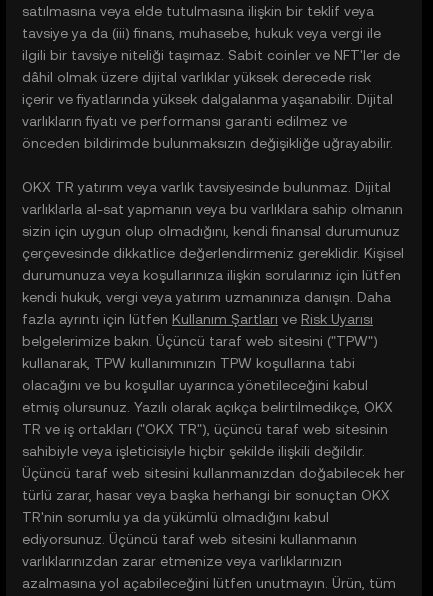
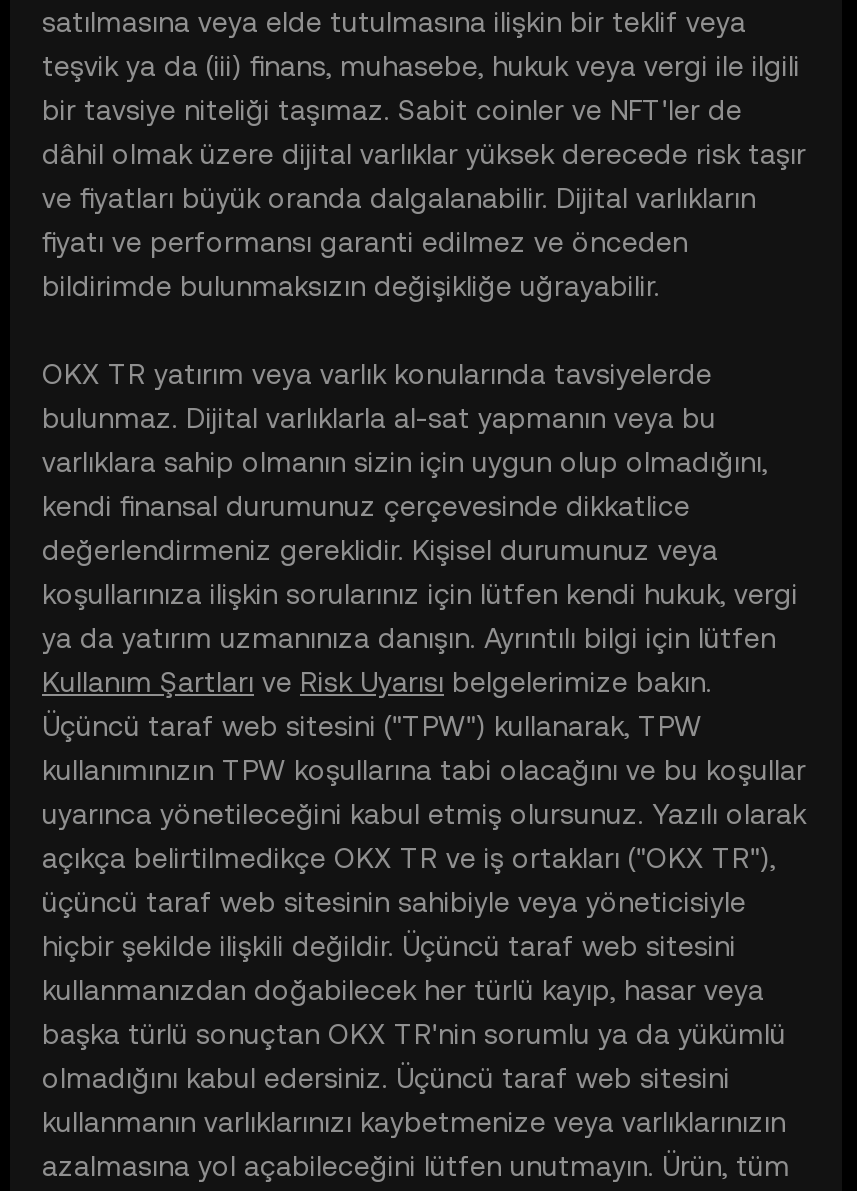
- tavsiye ya da (iii) finans, muhasebe, hukuk veya vergi ile
- ilgili bir tavsiye niteliği taşımaz. Sabit coinler ve NFT'ler de
- dâhil olmak üzere dijital varlıklar yüksek derecede risk
- içerir ve fiyatlarında yüksek dalgalanma yaşanabilir. Dijital
- varlıkların fiyatı ve performansı garanti edilmez ve
- önceden bildirimde bulunmaksızın değişikliğe uğrayabilir.
+ teşvik ya da (iii) finans, muhasebe, hukuk veya vergi ile ilgili
+ bir tavsiye niteliği taşımaz. Sabit coinler ve NFT'ler de
+ dâhil olmak üzere dijital varlıklar yüksek derecede risk taşır
+ ve fiyatları büyük oranda dalgalanabilir. Dijital varlıkların
+ fiyatı ve performansı garanti edilmez ve önceden
+ bildirimde bulunmaksızın değişikliğe uğrayabilir.

- OKX TR yatırım veya varlık tavsiyesinde bulunmaz. Dijital
- varlıklarla al-sat yapmanın veya bu varlıklara sahip olmanın
- sizin için uygun olup olmadığını, kendi finansal durumunuz
- çerçevesinde dikkatlice değerlendirmeniz gereklidir. Kişisel
- durumunuza veya koşullarınıza ilişkin sorularınız için lütfen
- kendi hukuk, vergi veya yatırım uzmanınıza danışın. Daha
- fazla ayrıntı için lütfen Kullanım Şartları ve Risk Uyarısı
- belgelerimize bakın. Üçüncü taraf web sitesini ("TPW")
- kullanarak, TPW kullanımınızın TPW koşullarına tabi
- olacağını ve bu koşullar uyarınca yönetileceğini kabul
- etmiş olursunuz. Yazılı olarak açıkça belirtilmedikçe, OKX
- TR ve iş ortakları ("OKX TR"), üçüncü taraf web sitesinin
- sahibiyle veya işleticisiyle hiçbir şekilde ilişkili değildir.
- Üçüncü taraf web sitesini kullanmanızdan doğabilecek her
- türlü zarar, hasar veya başka herhangi bir sonuçtan OKX
- TR'nin sorumlu ya da yükümlü olmadığını kabul
- ediyorsunuz. Üçüncü taraf web sitesini kullanmanın
- varlıklarınızdan zarar etmenize veya varlıklarınızın
+ OKX TR yatırım veya varlık konularında tavsiyelerde
+ bulunmaz. Dijital varlıklarla al-sat yapmanın veya bu
+ varlıklara sahip olmanın sizin için uygun olup olmadığını,
+ kendi finansal durumunuz çerçevesinde dikkatlice
+ değerlendirmeniz gereklidir. Kişisel durumunuz veya
+ koşullarınıza ilişkin sorularınız için lütfen kendi hukuk, vergi
+ ya da yatırım uzmanınıza danışın. Ayrıntılı bilgi için lütfen
+ Kullanım Şartları ve Risk Uyarısı belgelerimize bakın.
+ Üçüncü taraf web sitesini ("TPW") kullanarak, TPW
+ kullanımınızın TPW koşullarına tabi olacağını ve bu koşullar
+ uyarınca yönetileceğini kabul etmiş olursunuz. Yazılı olarak
+ açıkça belirtilmedikçe OKX TR ve iş ortakları ("OKX TR"),
+ üçüncü taraf web sitesinin sahibiyle veya yöneticisiyle
+ hiçbir şekilde ilişkili değildir. Üçüncü taraf web sitesini
+ kullanmanızdan doğabilecek her türlü kayıp, hasar veya
+ başka türlü sonuçtan OKX TR'nin sorumlu ya da yükümlü
+ olmadığını kabul edersiniz. Üçüncü taraf web sitesini
+ kullanmanın varlıklarınızı kaybetmenize veya varlıklarınızın
